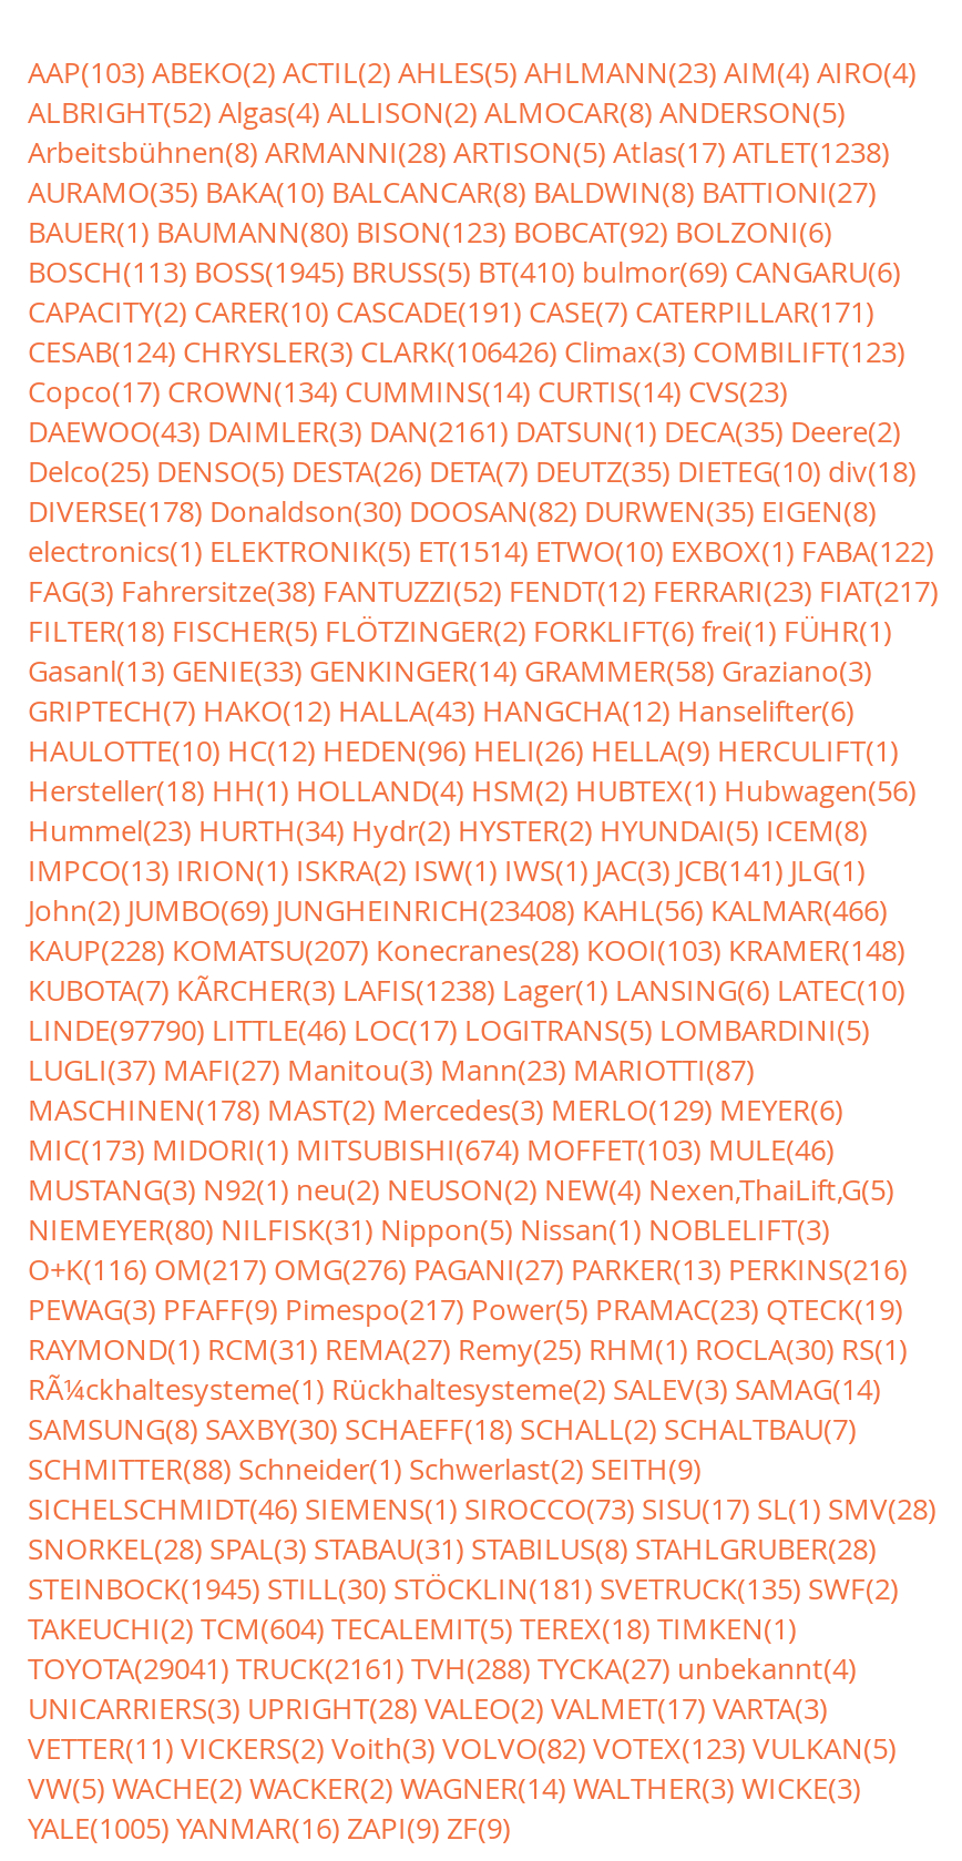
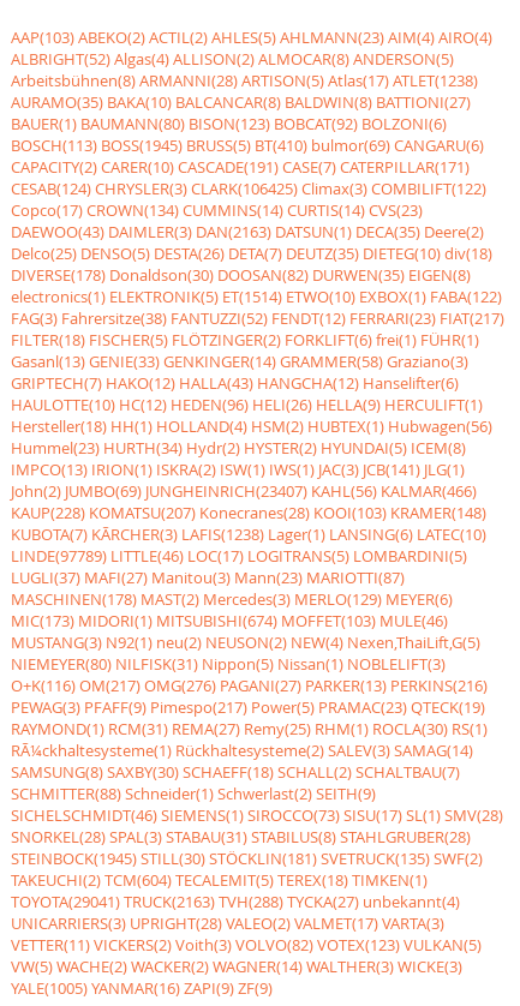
- CESAB(124) CHRYSLER(3) CLARK(106426) Climax(3) COMBILIFT(123)
+ CESAB(124) CHRYSLER(3) CLARK(106425) Climax(3) COMBILIFT(122)

- DAEWOO(43) DAIMLER(3) DAN(2161) DATSUN(1) DECA(35) Deere(2)
+ DAEWOO(43) DAIMLER(3) DAN(2163) DATSUN(1) DECA(35) Deere(2)

- John(2) JUMBO(69) JUNGHEINRICH(23408) KAHL(56) KALMAR(466)
+ John(2) JUMBO(69) JUNGHEINRICH(23407) KAHL(56) KALMAR(466)

- LINDE(97790) LITTLE(46) LOC(17) LOGITRANS(5) LOMBARDINI(5)
+ LINDE(97789) LITTLE(46) LOC(17) LOGITRANS(5) LOMBARDINI(5)

- TOYOTA(29041) TRUCK(2161) TVH(288) TYCKA(27) unbekannt(4)
+ TOYOTA(29041) TRUCK(2163) TVH(288) TYCKA(27) unbekannt(4)
